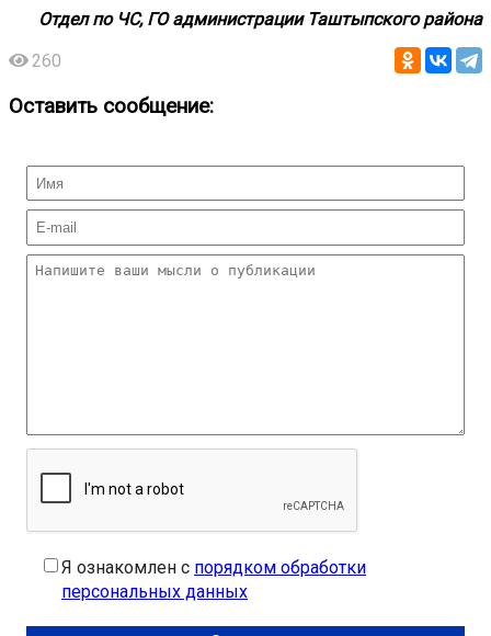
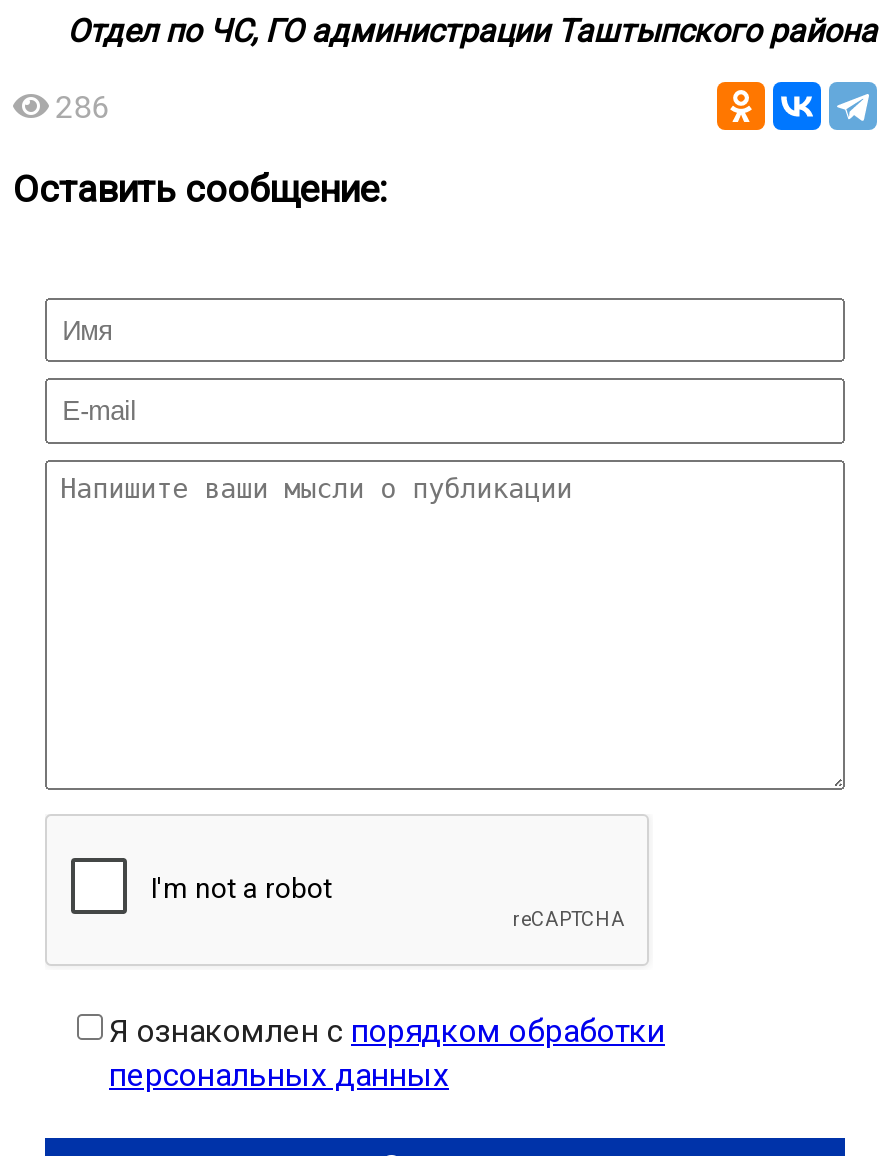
- 260
+ 286
